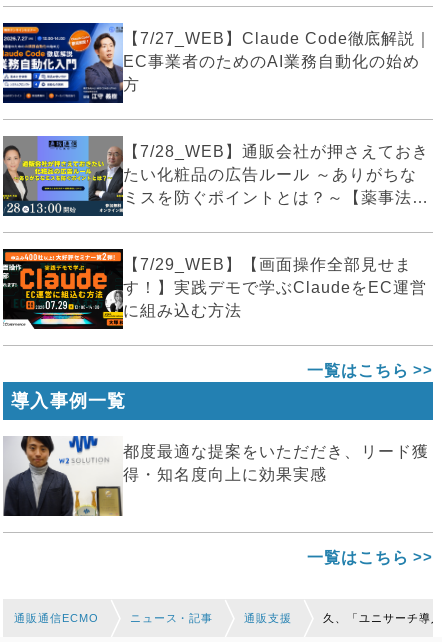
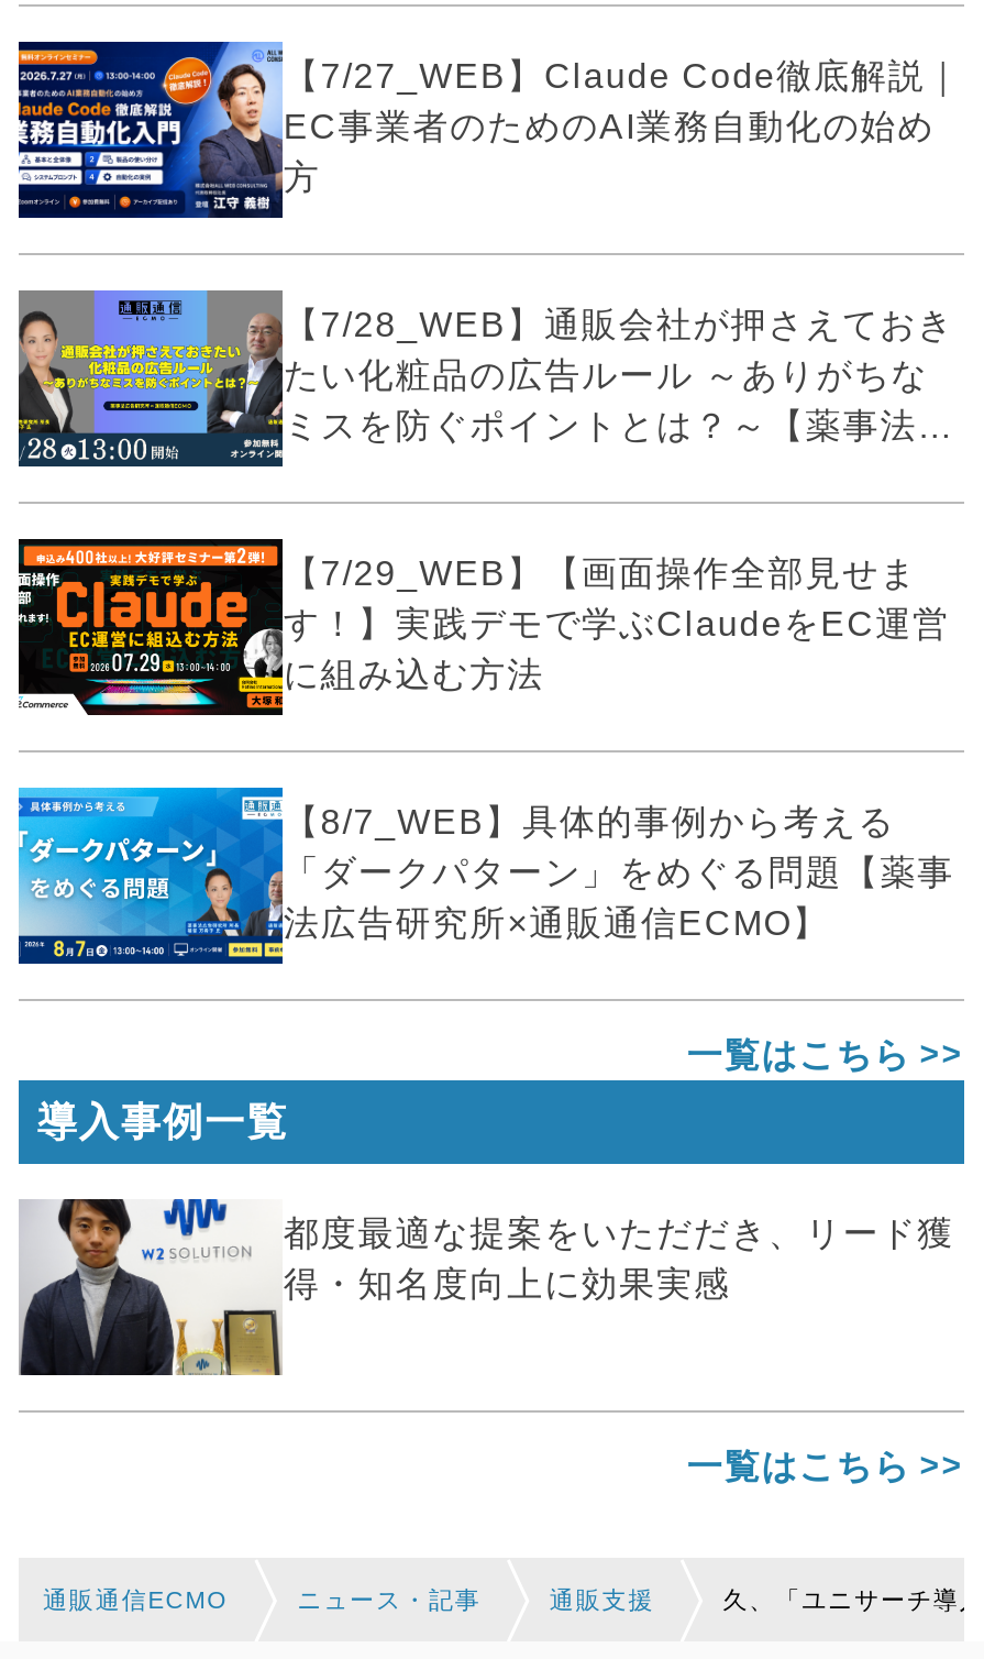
+ [image]
+ 【8/7_WEB】具体的事例から考える
+ 「ダークパターン」をめぐる問題【薬事
+ 法広告研究所×通販通信ECMO】
